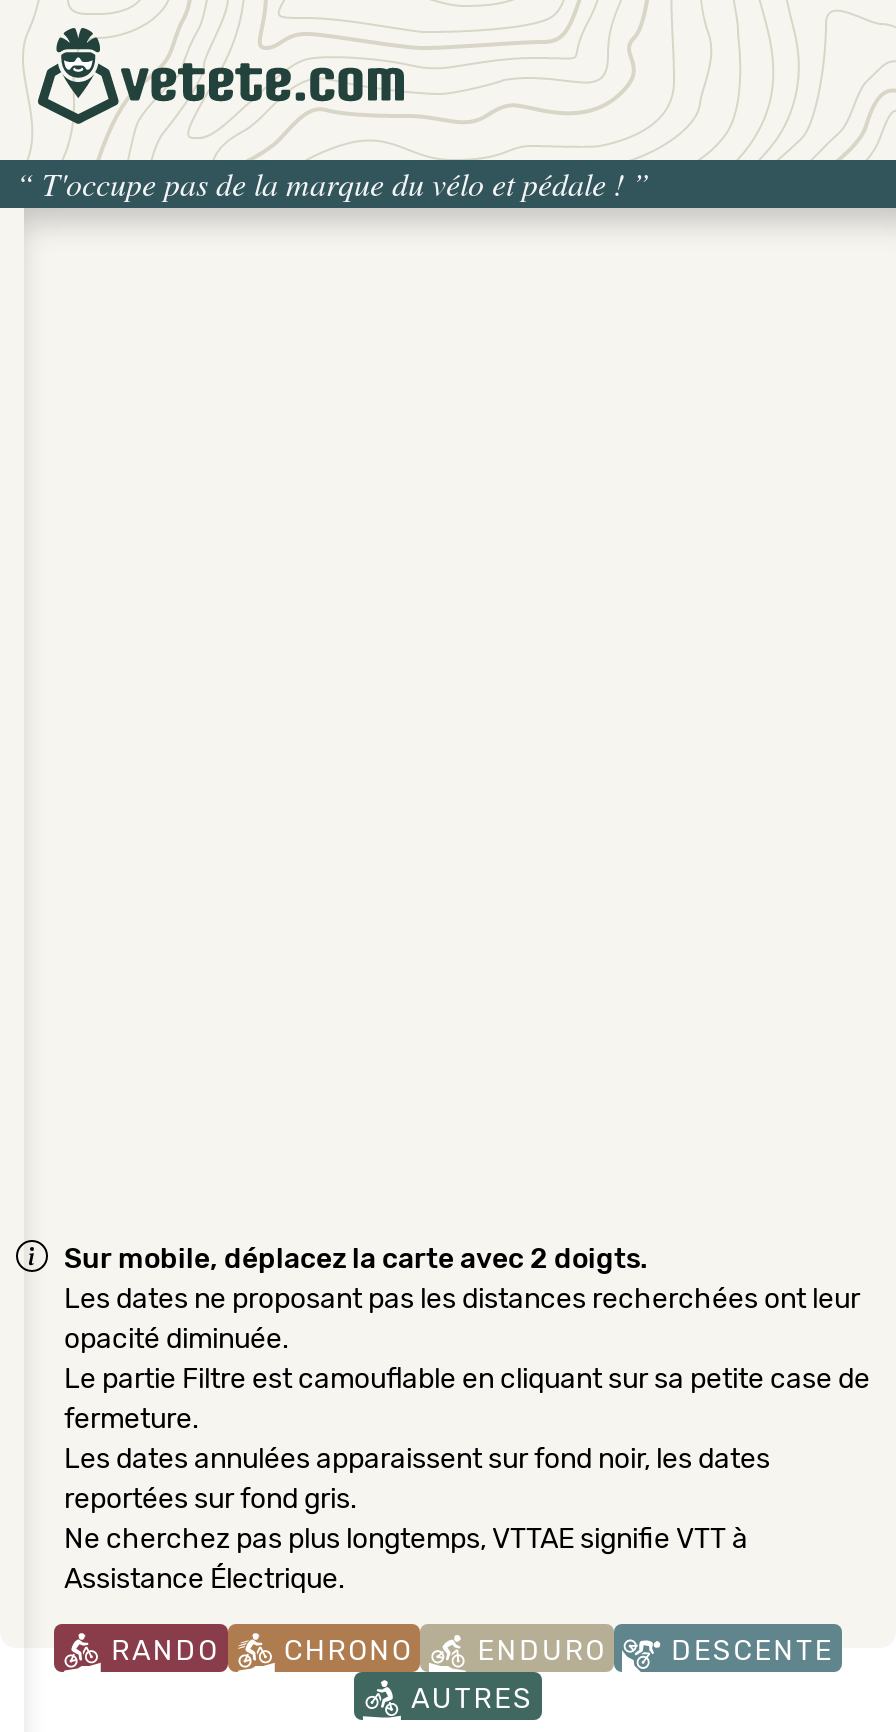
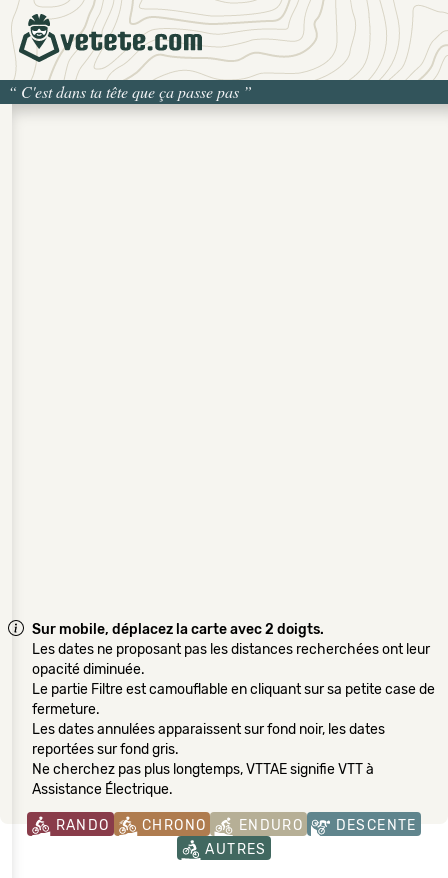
- “T'occupe pas de la marque du vélo et pédale !”
+ “C'est dans ta tête que ça passe pas”
